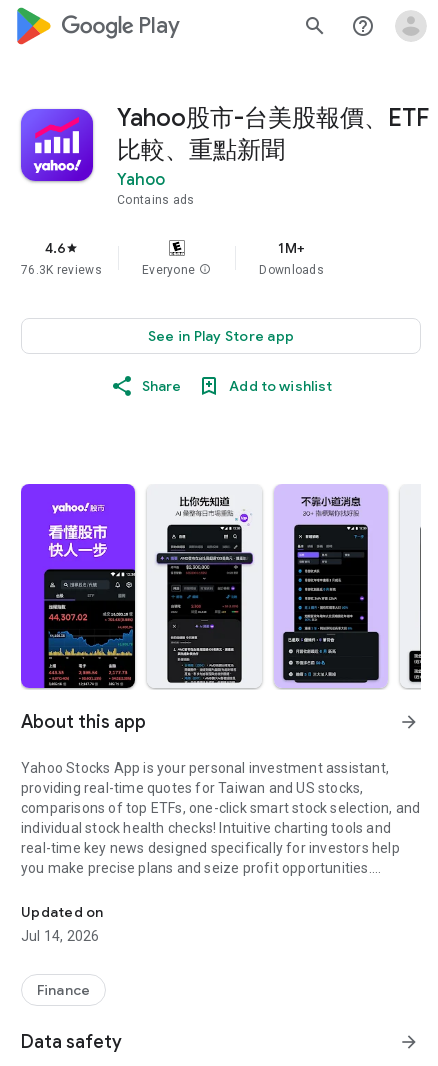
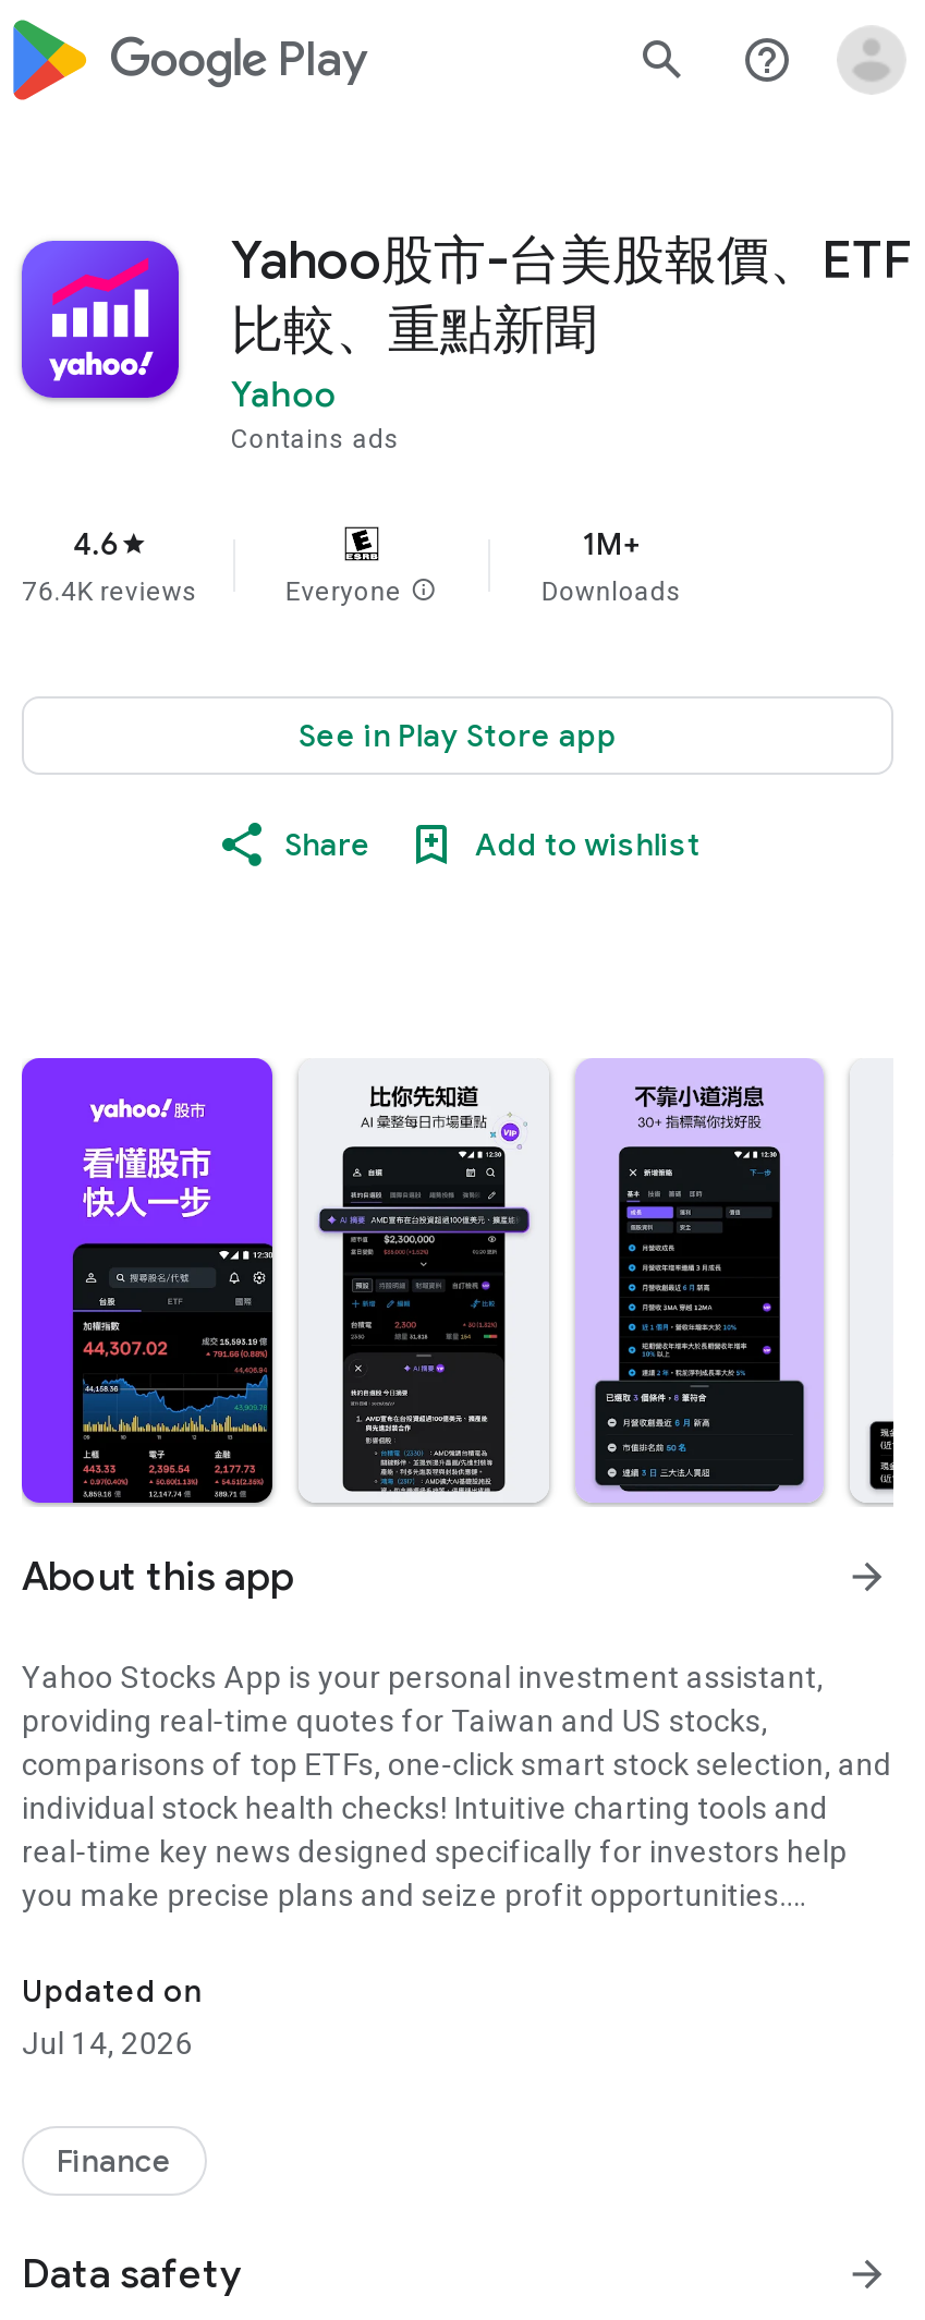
- 76.3K reviews
+ 76.4K reviews
